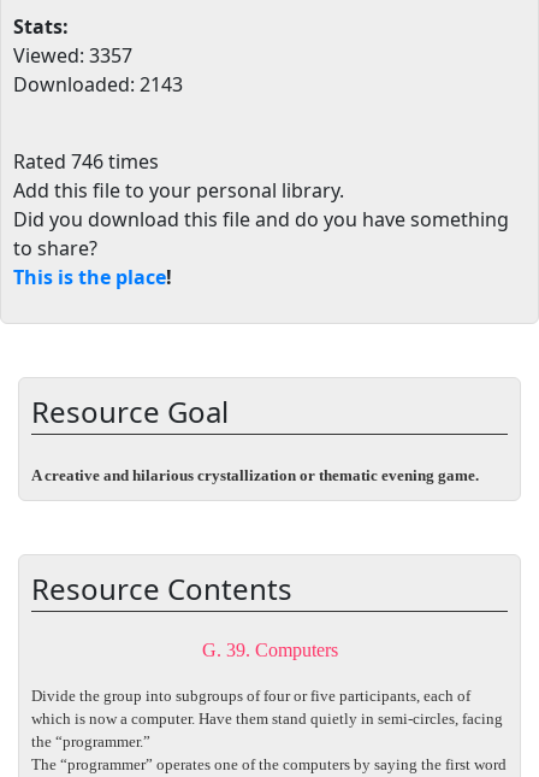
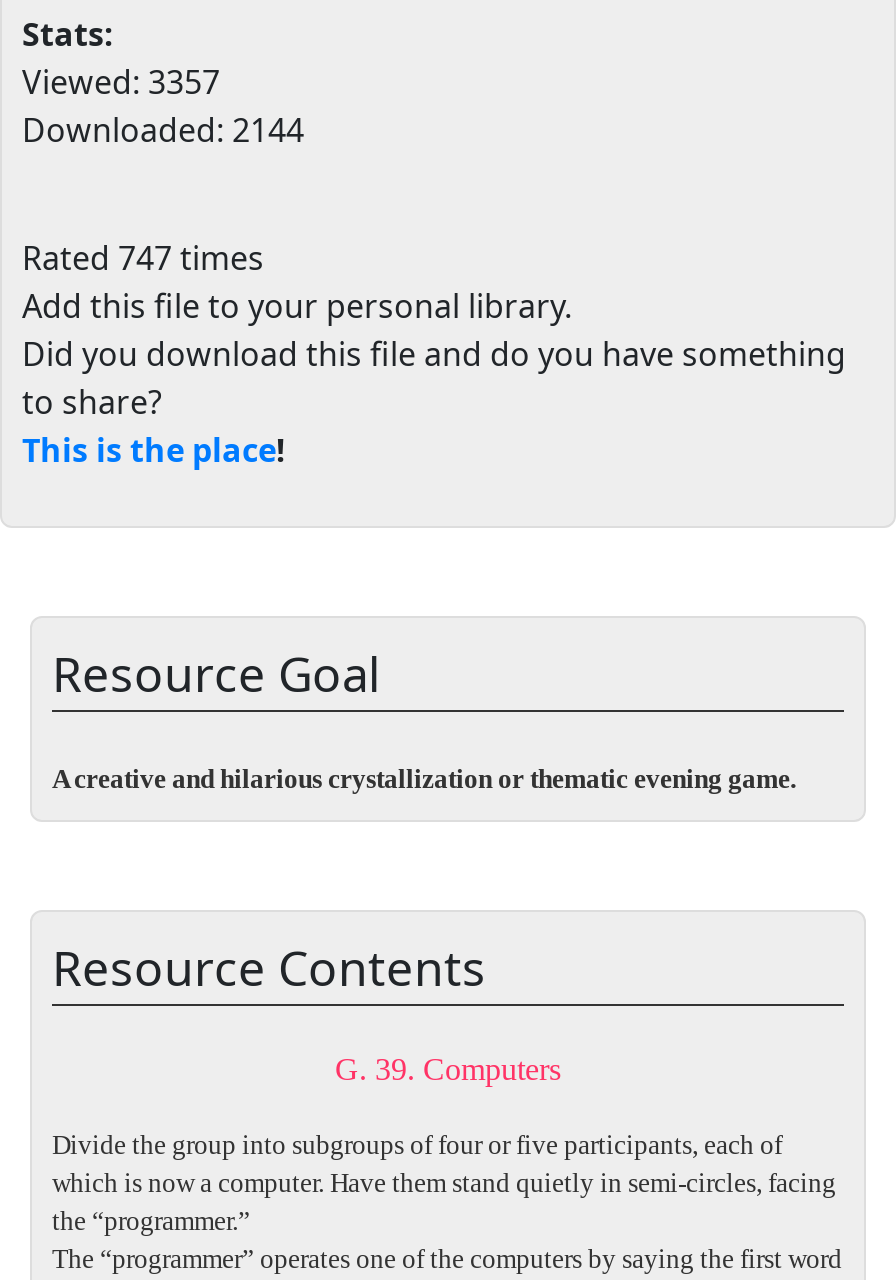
- Downloaded: 2143
+ Downloaded: 2144

- Rated 746 times
+ Rated 747 times
